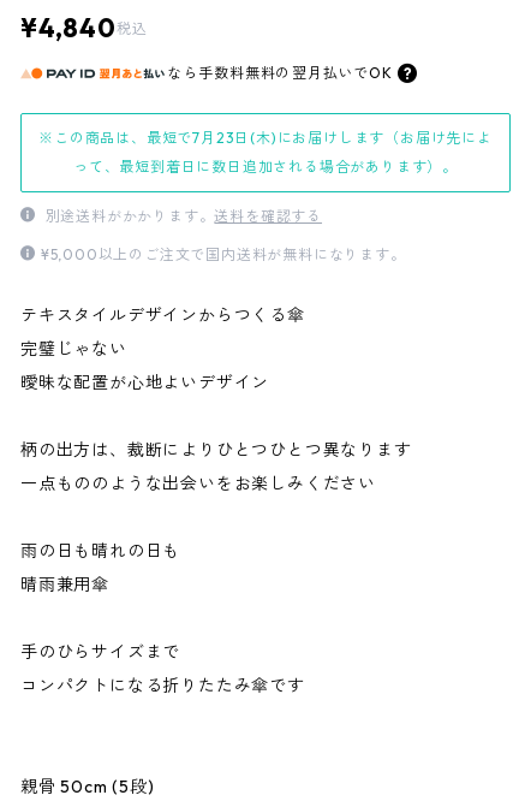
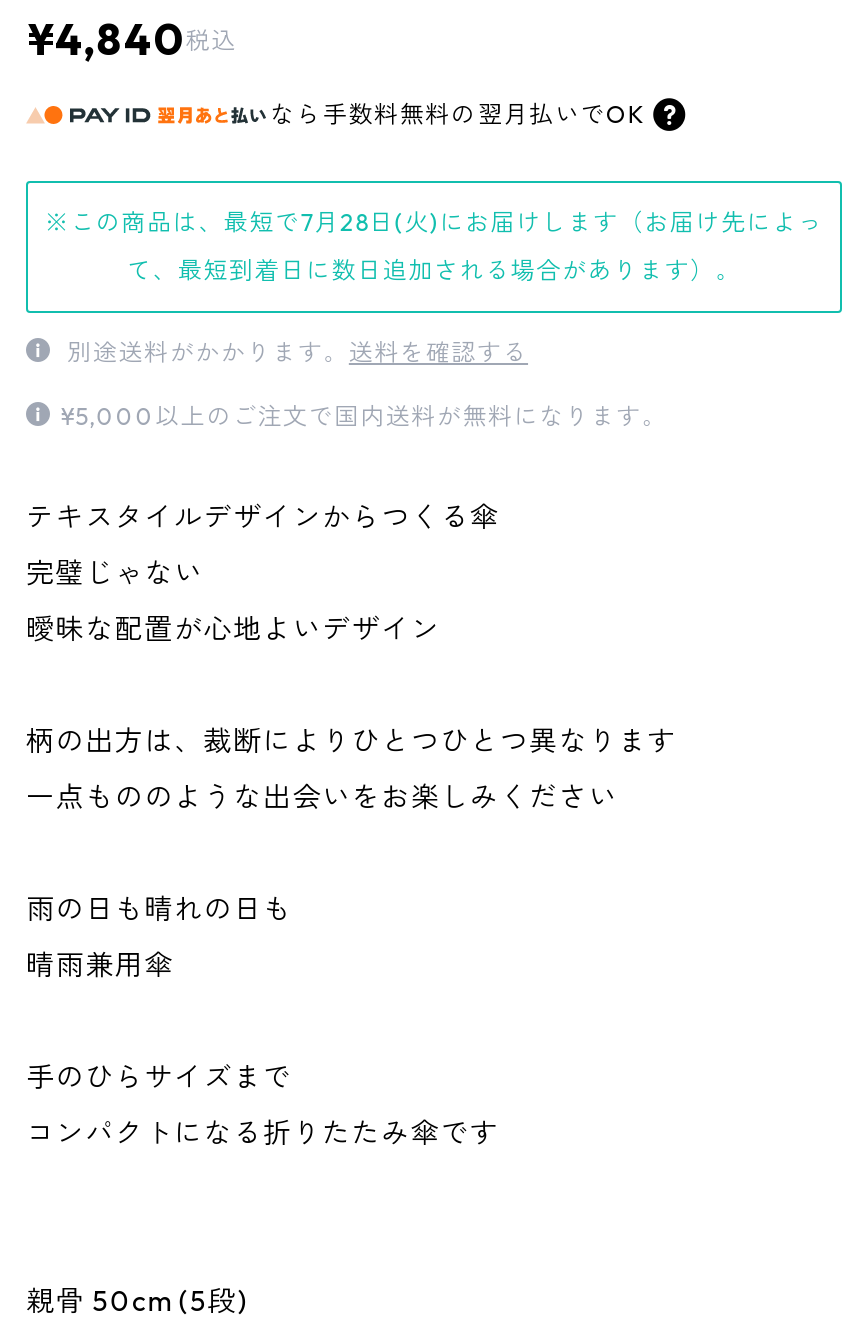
- ※この商品は、最短で7月23日(木)にお届けします（お届け先によ
+ ※この商品は、最短で7月28日(火)にお届けします（お届け先によっ

- って、最短到着日に数日追加される場合があります）。
+ て、最短到着日に数日追加される場合があります）。
